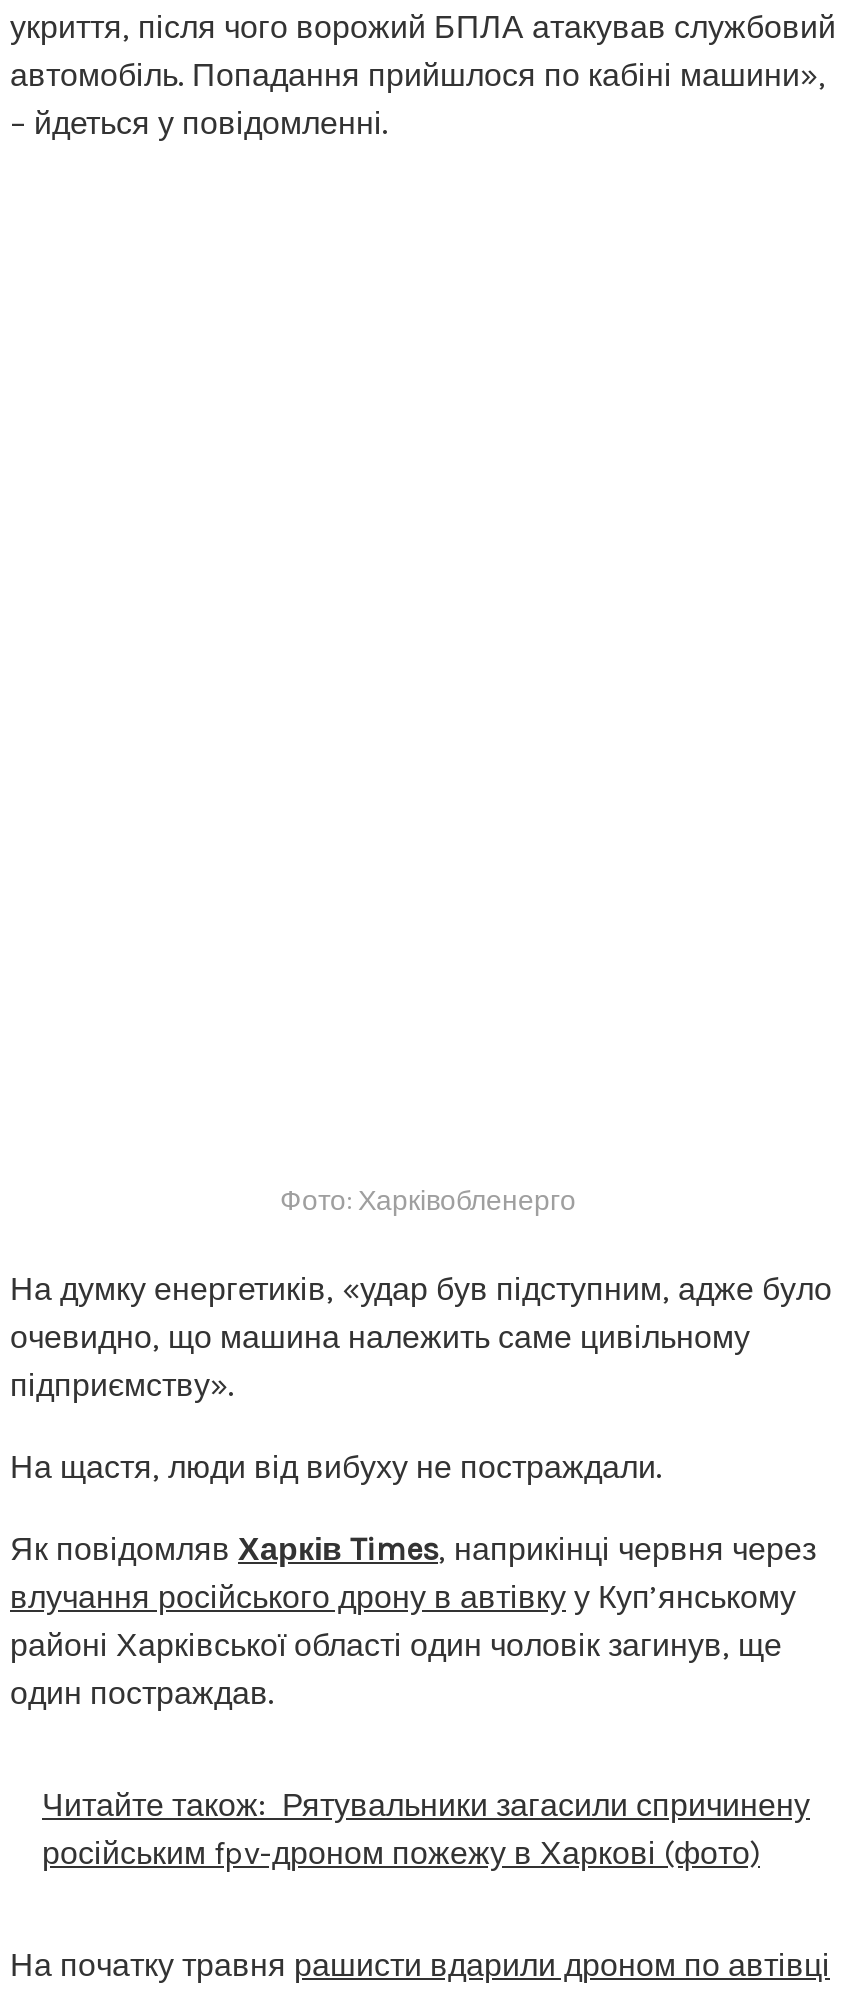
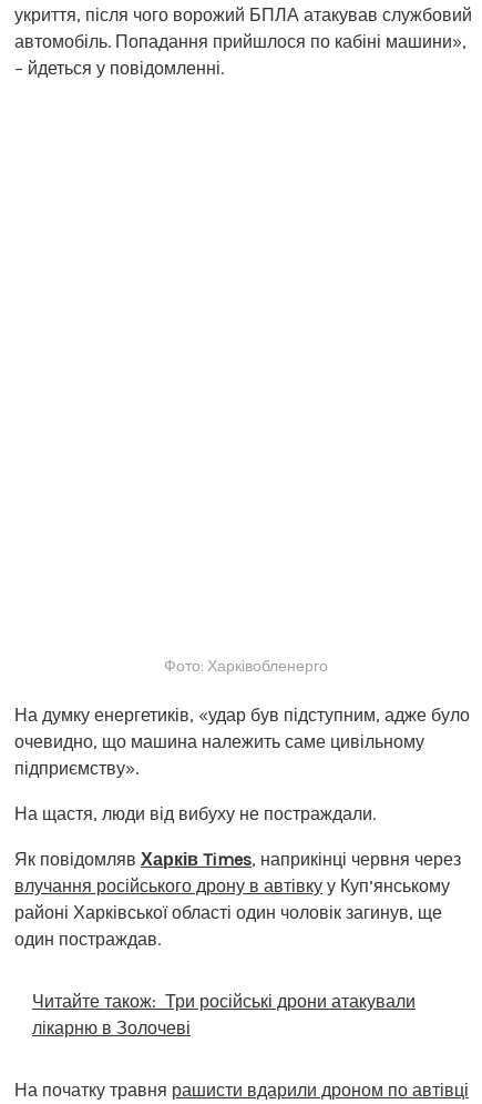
- Читайте також: Рятувальники загасили спричинену
- російським fpv-дроном пожежу в Харкові (фото)
+ Читайте також: Три російські дрони атакували
+ лікарню в Золочеві
